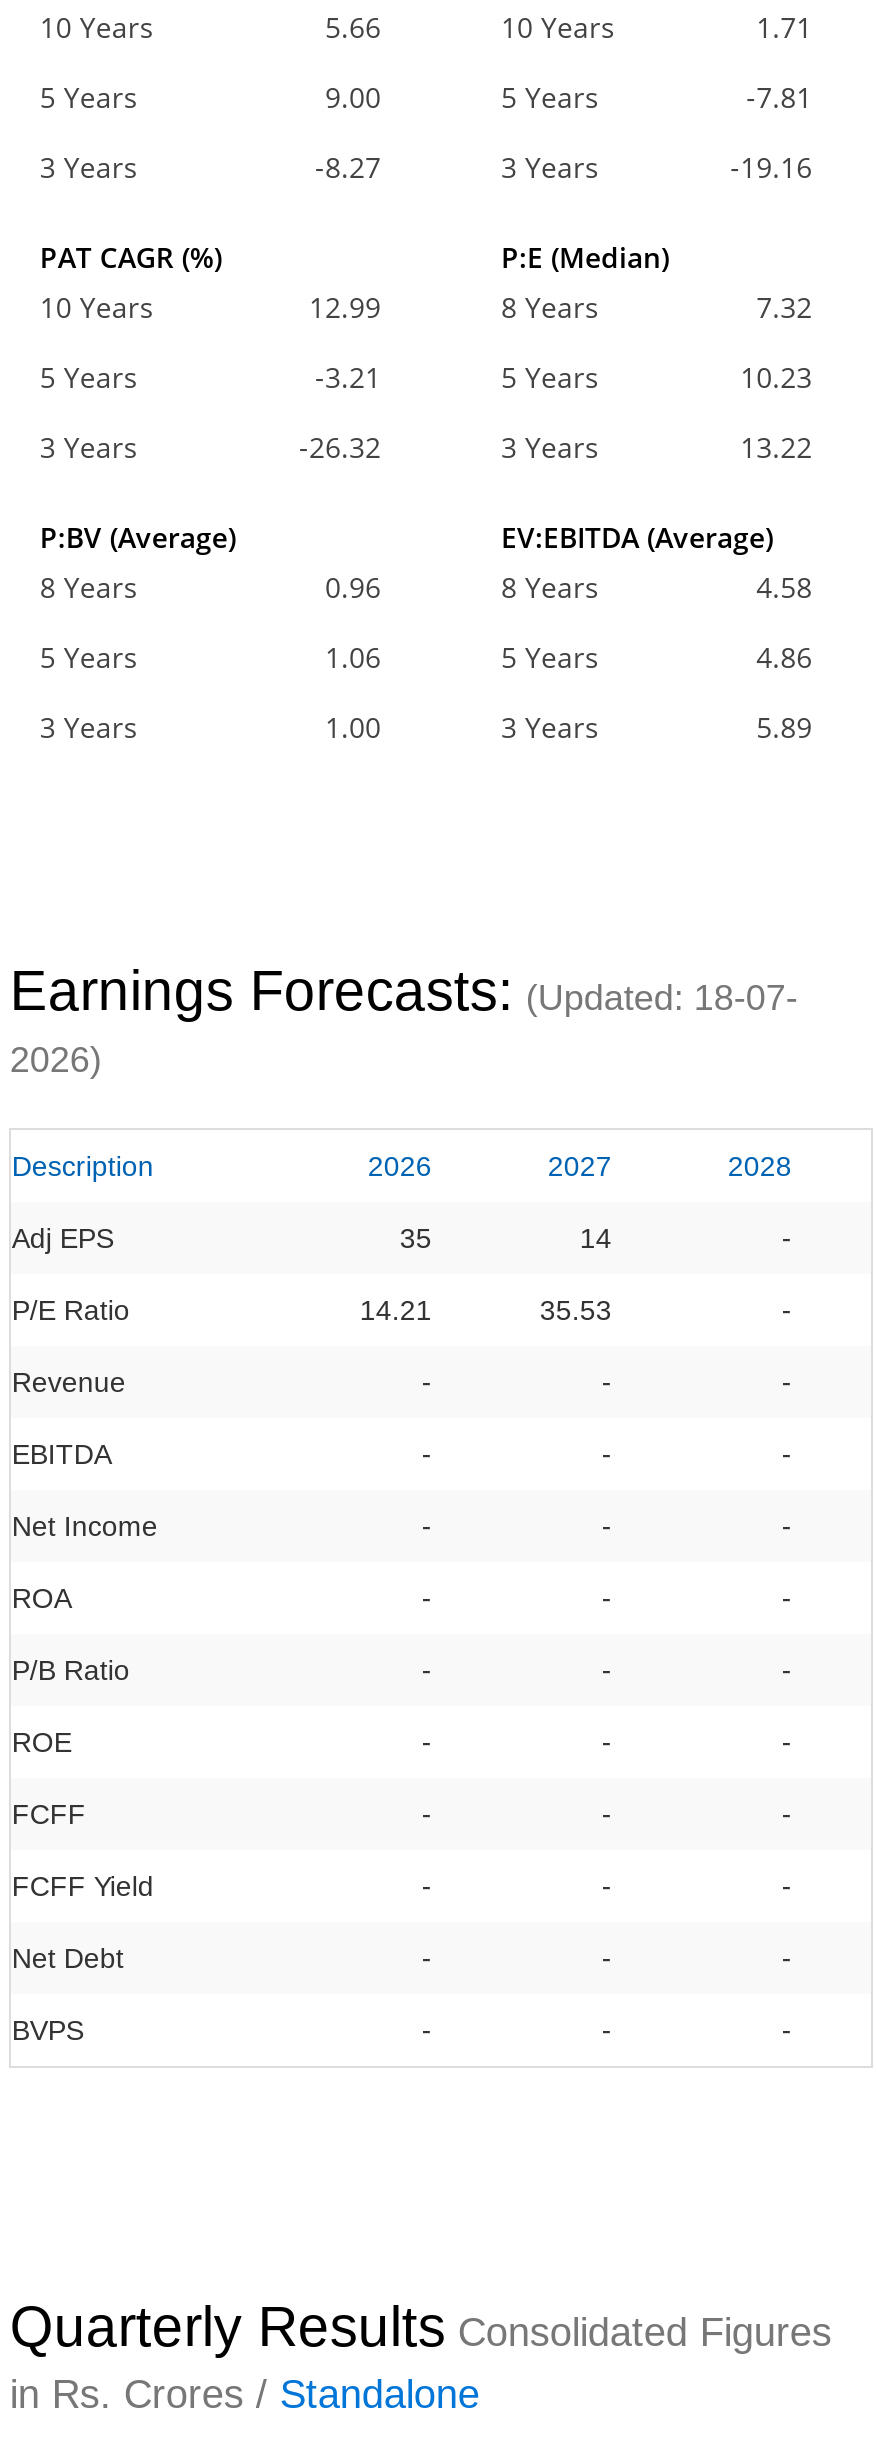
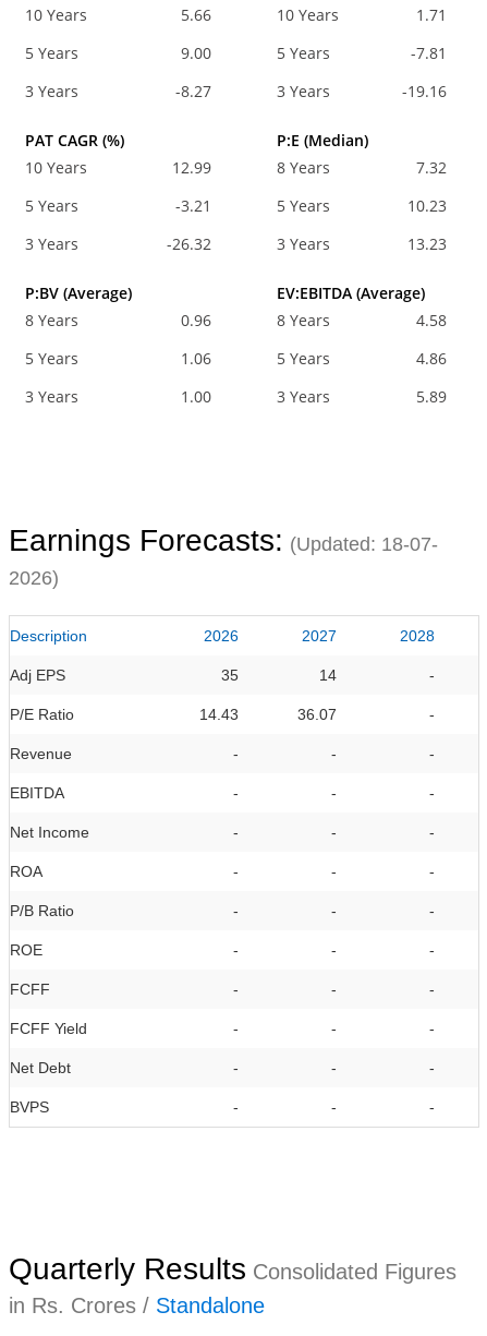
- 13.22
+ 13.23

- 14.21
+ 14.43

- 35.53
+ 36.07
